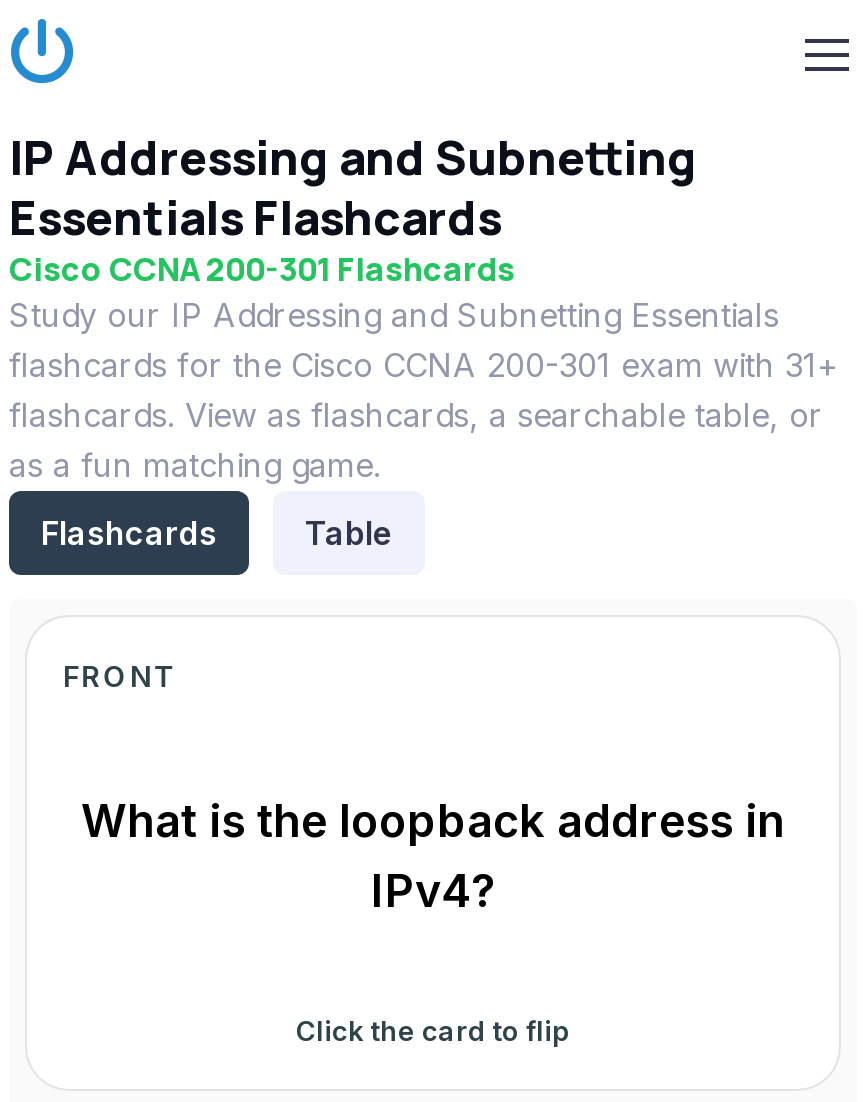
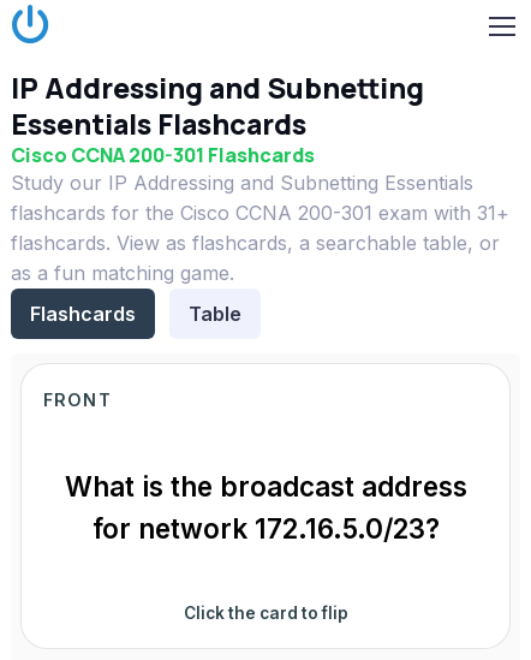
- What is the loopback address in
- IPv4?
+ What is the broadcast address
+ for network 172.16.5.0/23?
